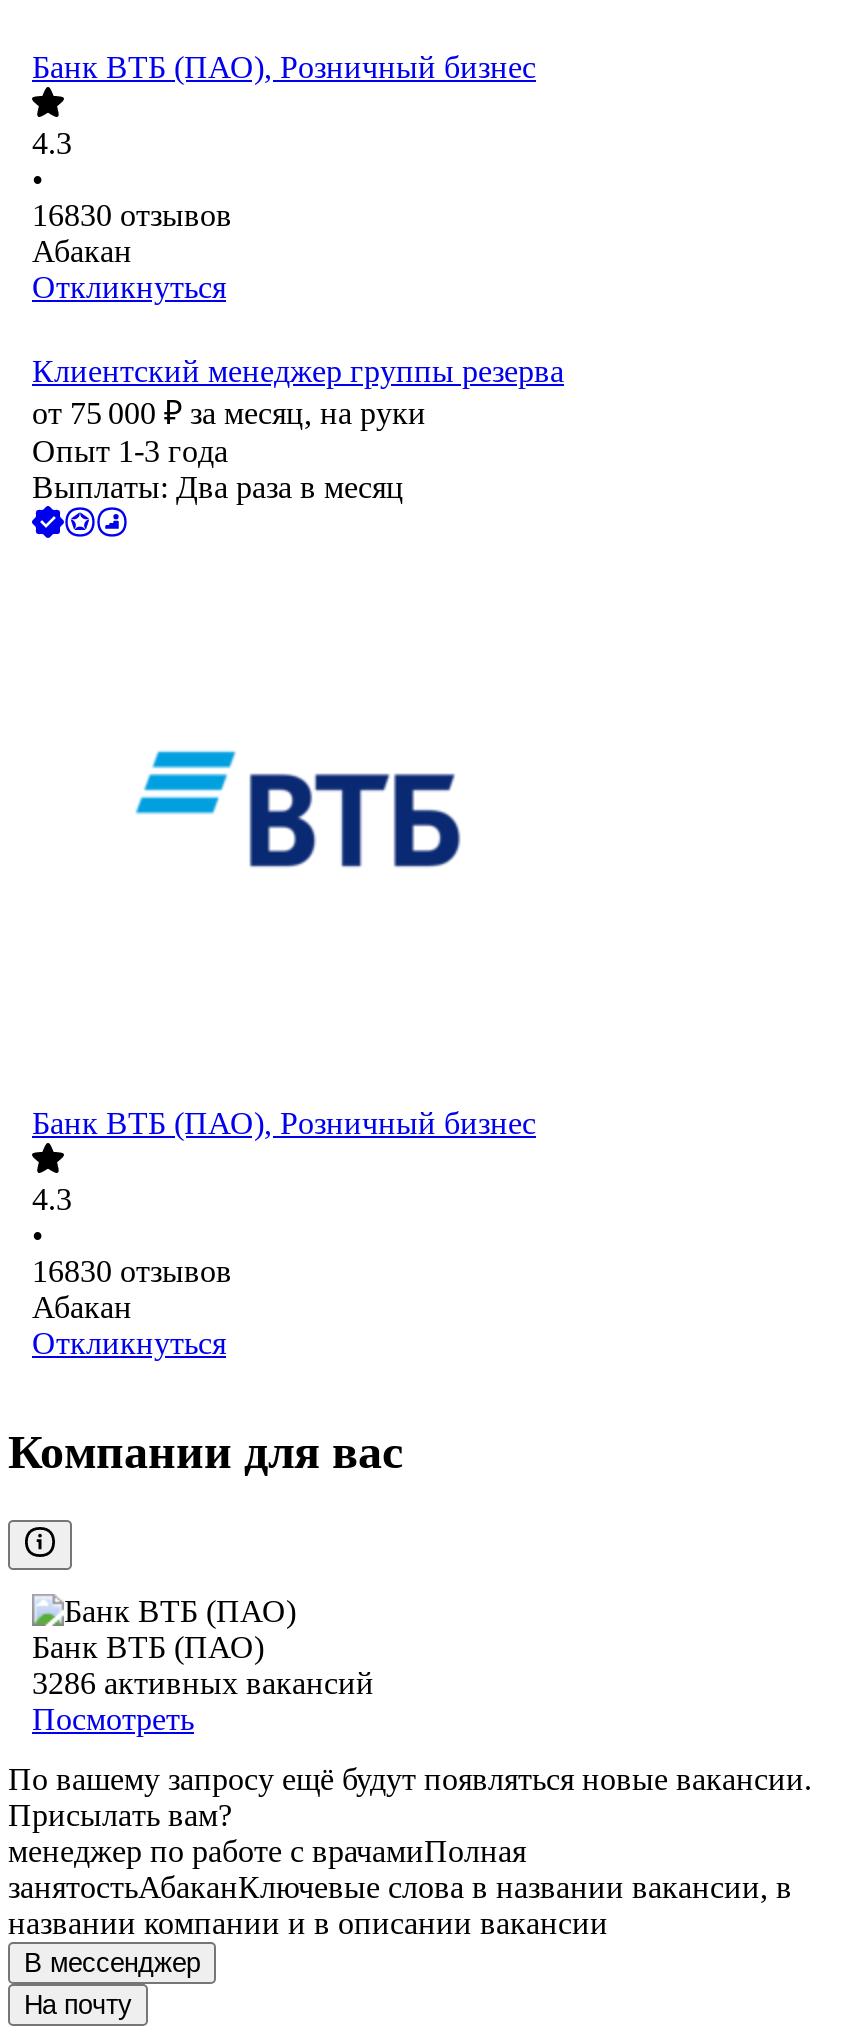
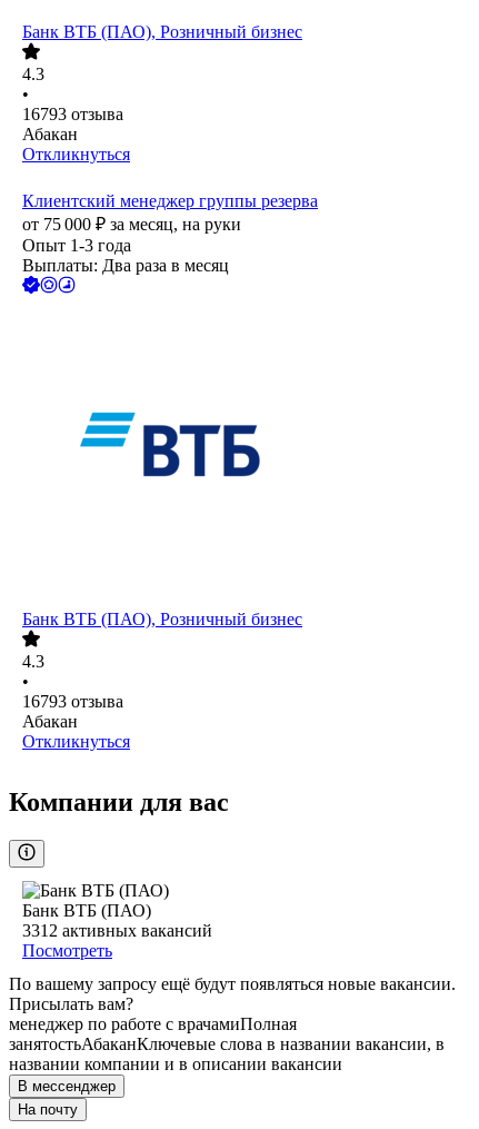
- 16830 отзывов
+ 16793 отзыва

- 16830 отзывов
+ 16793 отзыва

- 3286 активных вакансий
+ 3312 активных вакансий
